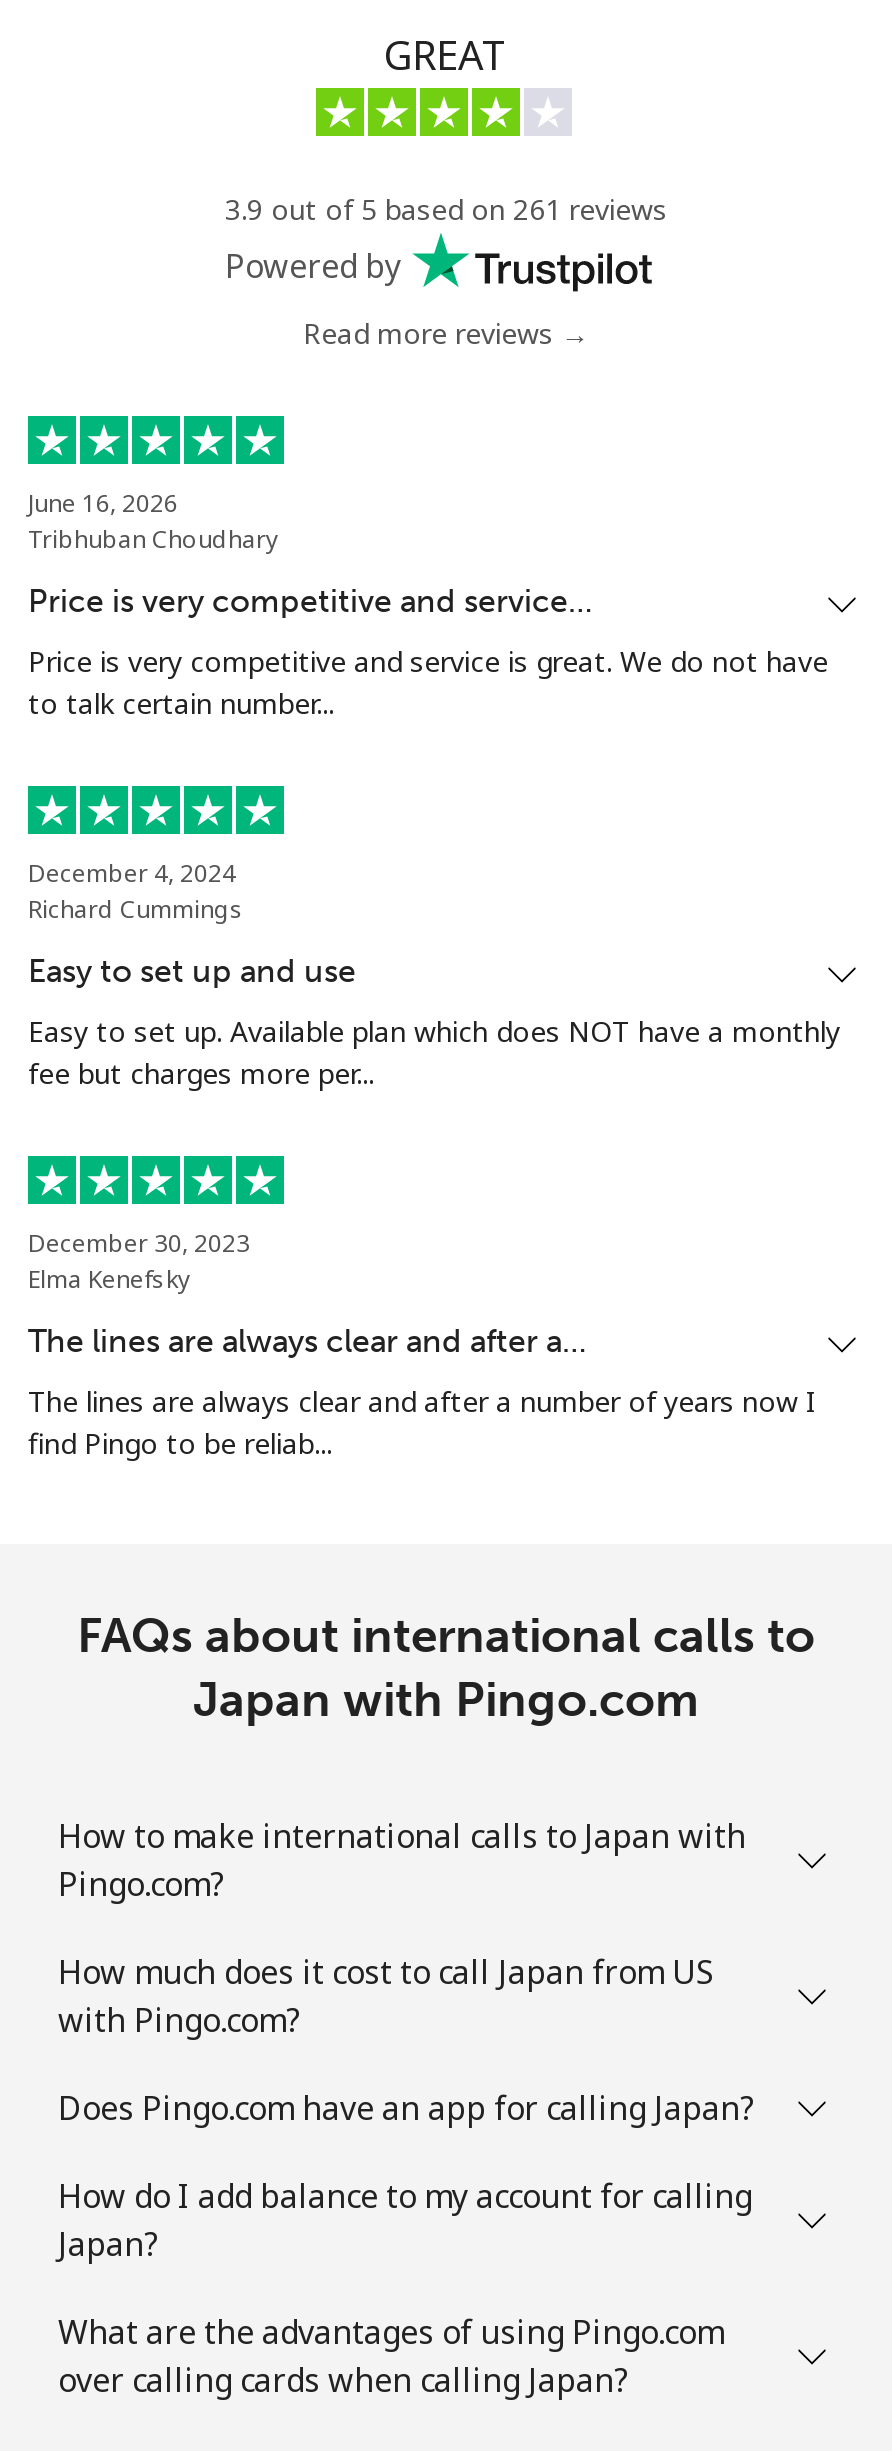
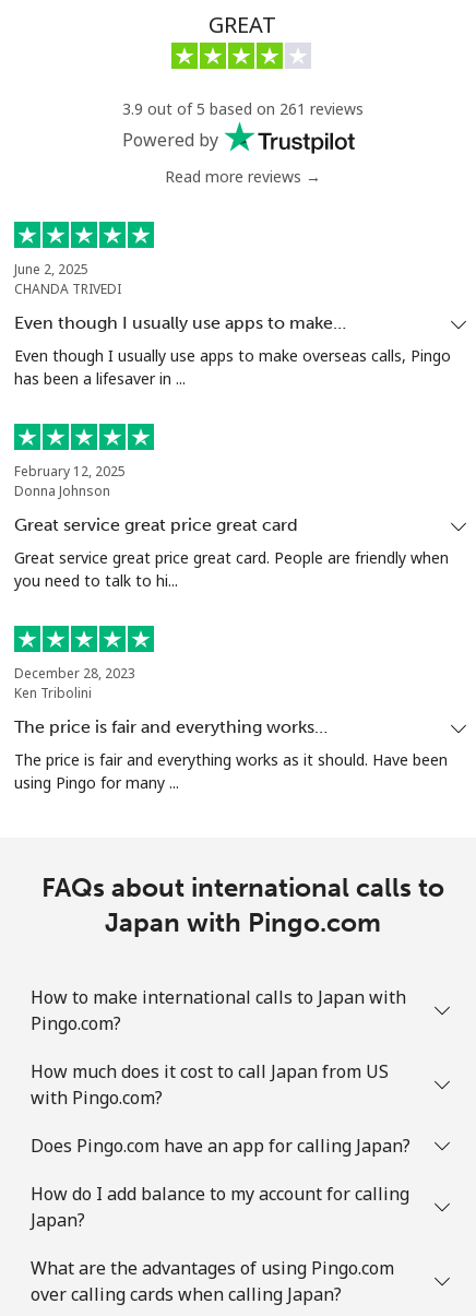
- June 16, 2026
- Tribhuban Choudhary
+ June 2, 2025
+ CHANDA TRIVEDI

- Price is very competitive and service…
+ Even though I usually use apps to make…

- Price is very competitive and service is great. We do not have
- to talk certain number...
+ Even though I usually use apps to make overseas calls, Pingo
+ has been a lifesaver in ...

- December 4, 2024
- Richard Cummings
+ February 12, 2025
+ Donna Johnson

- Easy to set up and use
+ Great service great price great card

- Easy to set up. Available plan which does NOT have a monthly
- fee but charges more per...
+ Great service great price great card. People are friendly when
+ you need to talk to hi...

- December 30, 2023
- Elma Kenefsky
+ December 28, 2023
+ Ken Tribolini

- The lines are always clear and after a…
+ The price is fair and everything works…

- The lines are always clear and after a number of years now I
- find Pingo to be reliab...
+ The price is fair and everything works as it should. Have been
+ using Pingo for many ...
